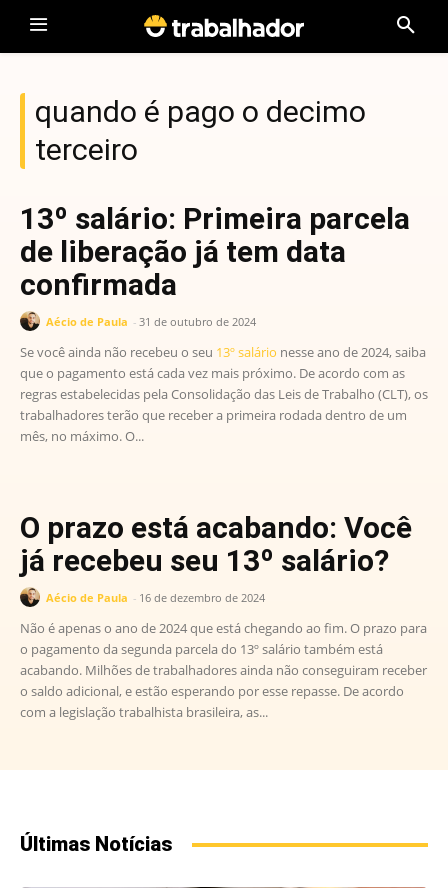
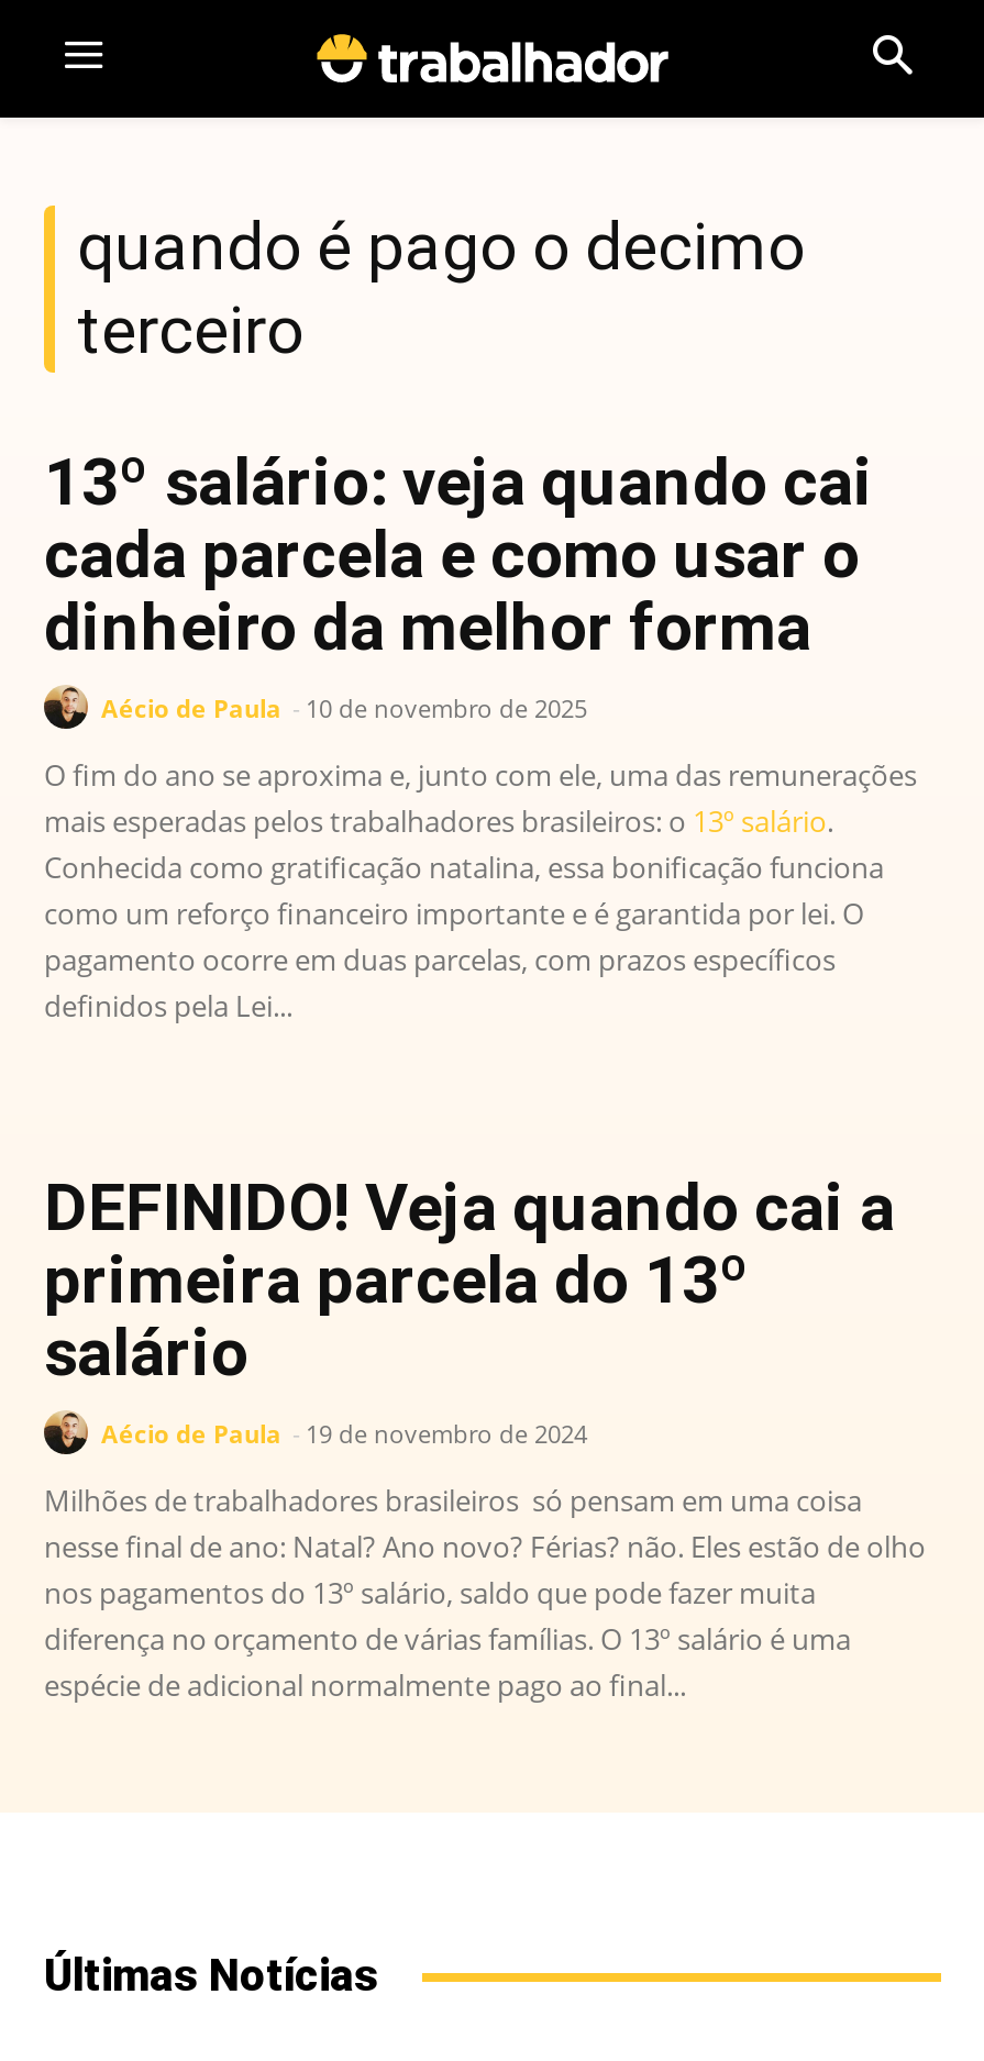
- 13º salário: Primeira parcela
- de liberação já tem data
- confirmada
- Aécio de Paula - 31 de outubro de 2024
+ 13º salário: veja quando cai
+ cada parcela e como usar o
+ dinheiro da melhor forma
+ Aécio de Paula - 10 de novembro de 2025

- Se você ainda não recebeu o seu 13º salário nesse ano de 2024, saiba
- que o pagamento está cada vez mais próximo. De acordo com as
- regras estabelecidas pela Consolidação das Leis de Trabalho (CLT), os
- trabalhadores terão que receber a primeira rodada dentro de um
- mês, no máximo. O...
+ O fim do ano se aproxima e, junto com ele, uma das remunerações
+ mais esperadas pelos trabalhadores brasileiros: o 13º salário.
+ Conhecida como gratificação natalina, essa bonificação funciona
+ como um reforço financeiro importante e é garantida por lei. O
+ pagamento ocorre em duas parcelas, com prazos específicos
+ definidos pela Lei...

- O prazo está acabando: Você
- já recebeu seu 13º salário?
- Aécio de Paula - 16 de dezembro de 2024
+ DEFINIDO! Veja quando cai a
+ primeira parcela do 13º
+ salário
+ Aécio de Paula - 19 de novembro de 2024

- Não é apenas o ano de 2024 que está chegando ao fim. O prazo para
- o pagamento da segunda parcela do 13º salário também está
- acabando. Milhões de trabalhadores ainda não conseguiram receber
- o saldo adicional, e estão esperando por esse repasse. De acordo
- com a legislação trabalhista brasileira, as...
+ Milhões de trabalhadores brasileiros só pensam em uma coisa
+ nesse final de ano: Natal? Ano novo? Férias? não. Eles estão de olho
+ nos pagamentos do 13º salário, saldo que pode fazer muita
+ diferença no orçamento de várias famílias. O 13º salário é uma
+ espécie de adicional normalmente pago ao final...
